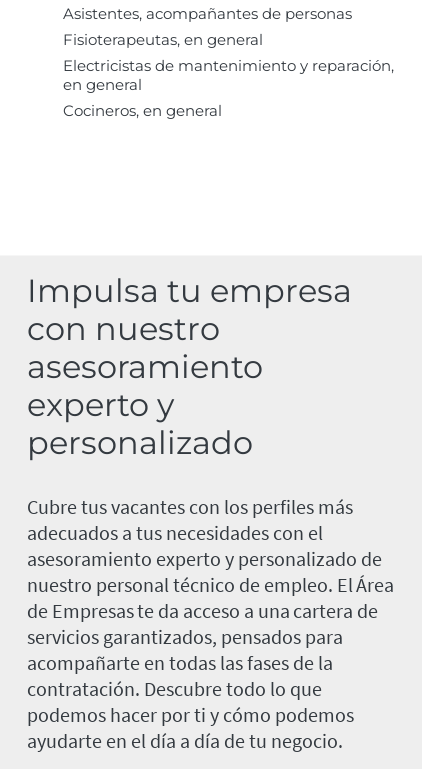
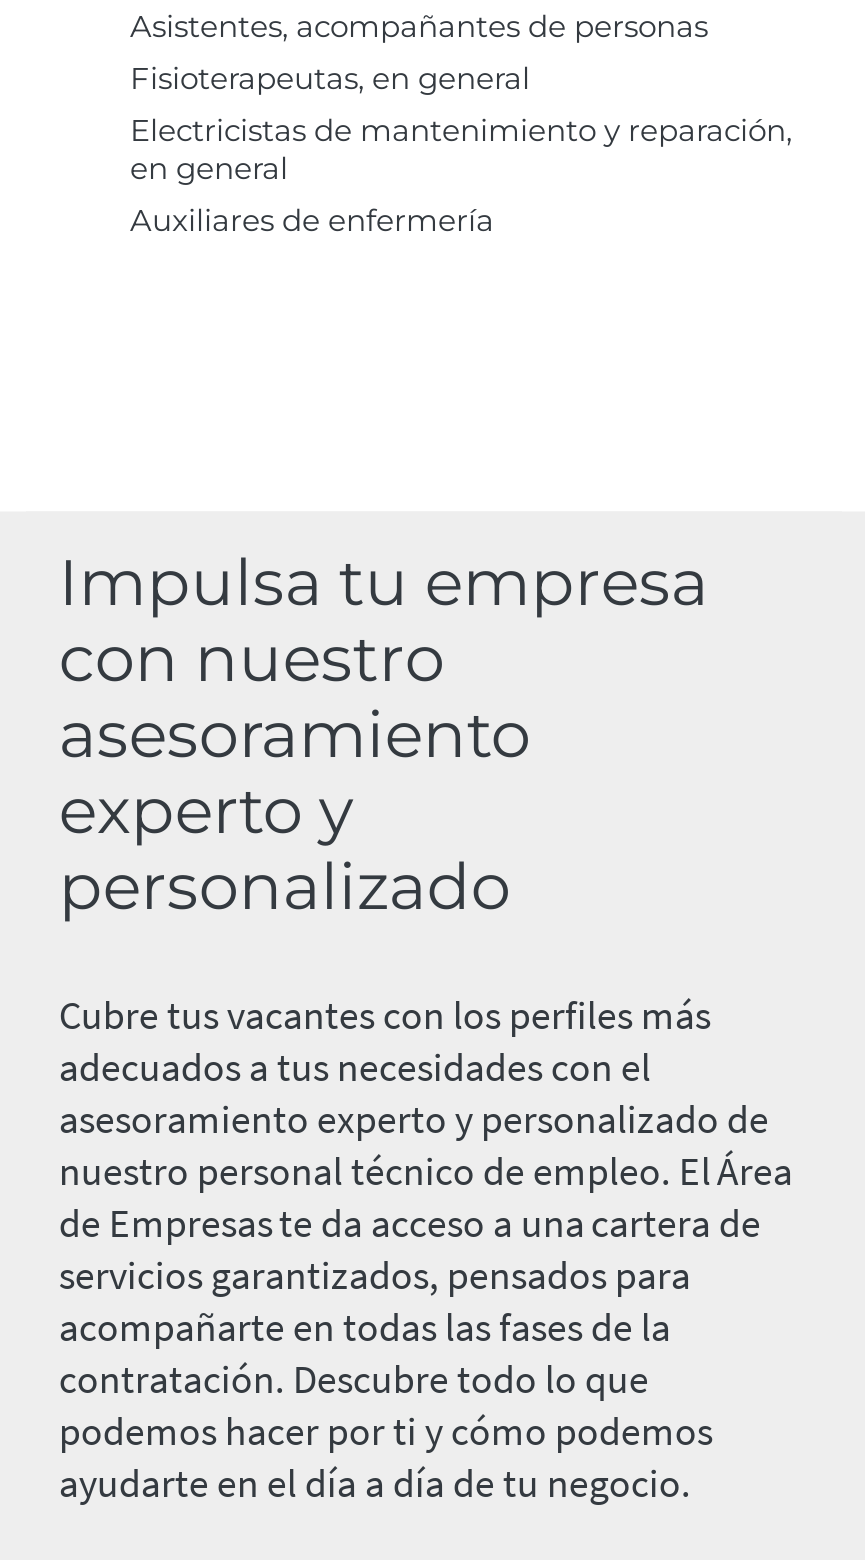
- Cocineros, en general
+ Auxiliares de enfermería
